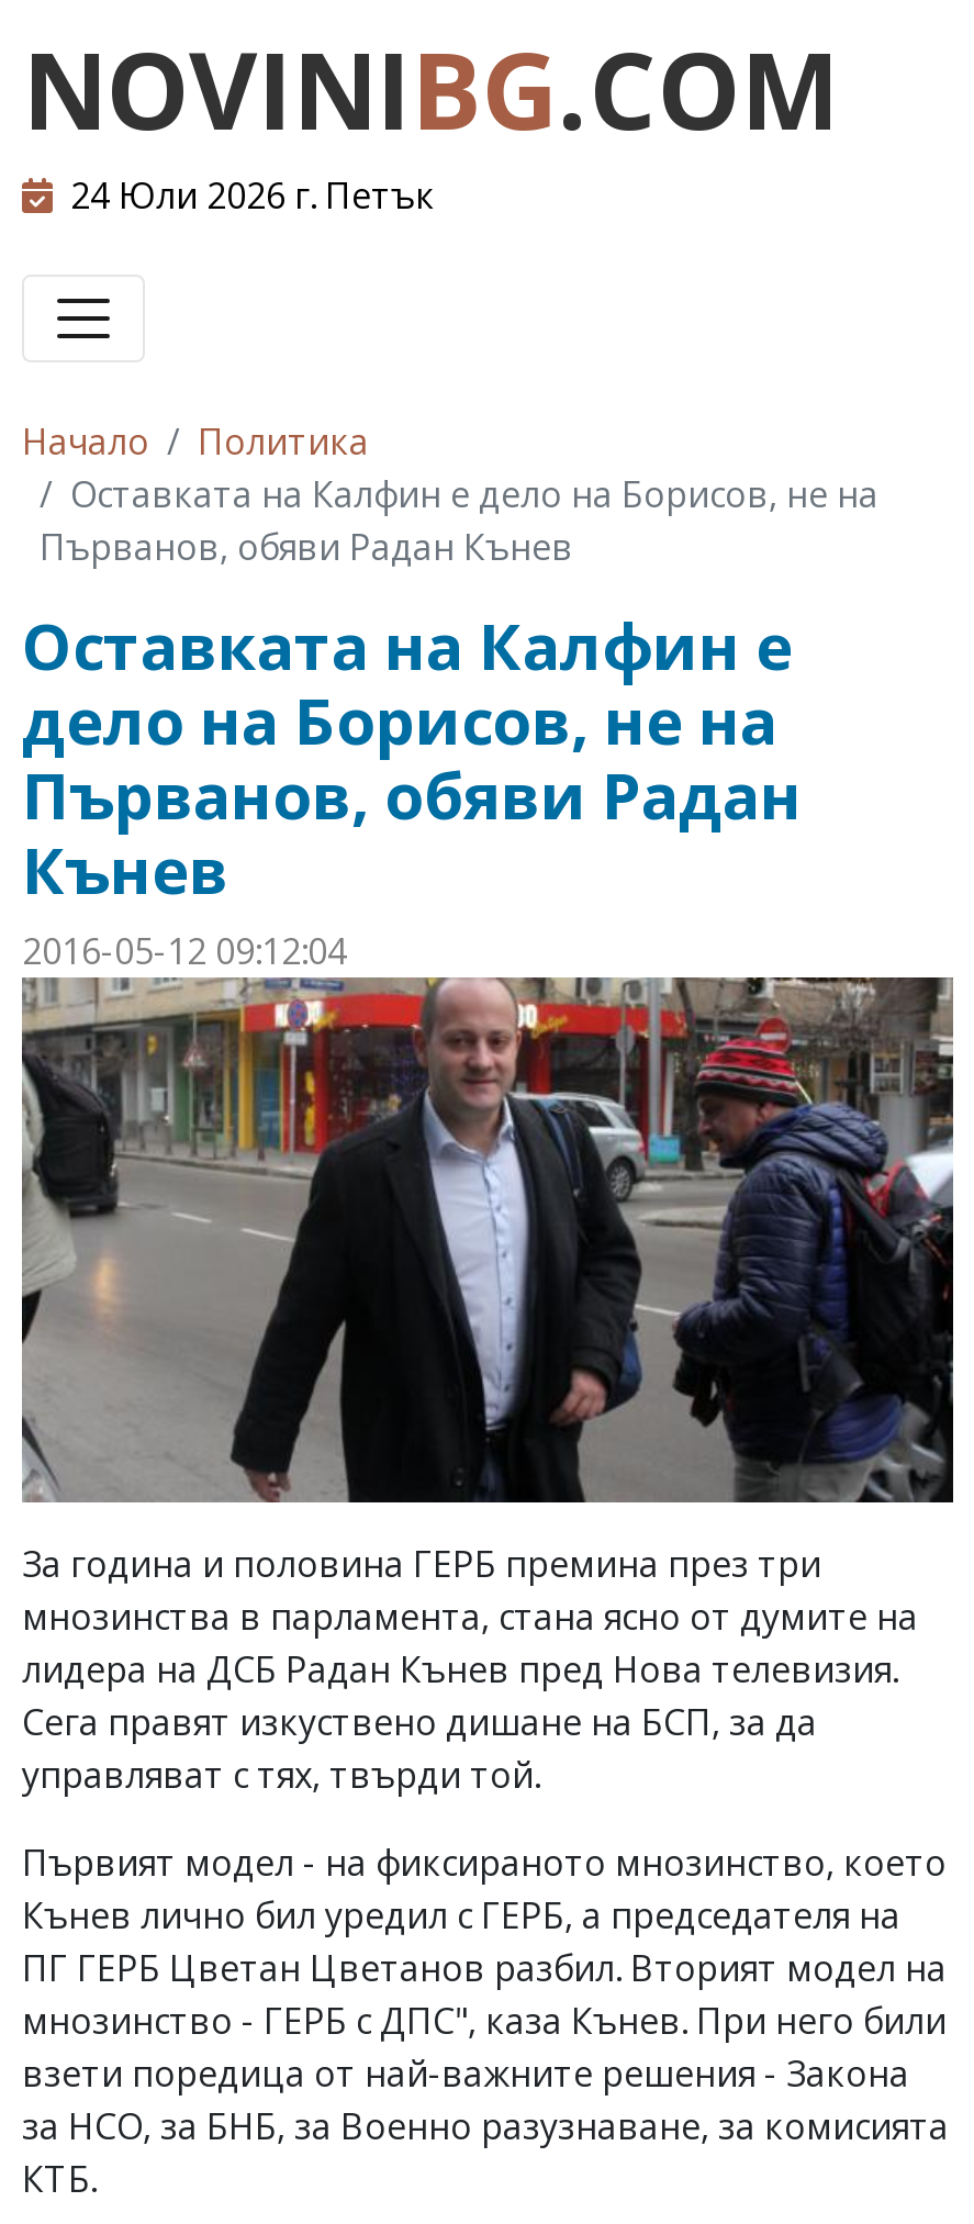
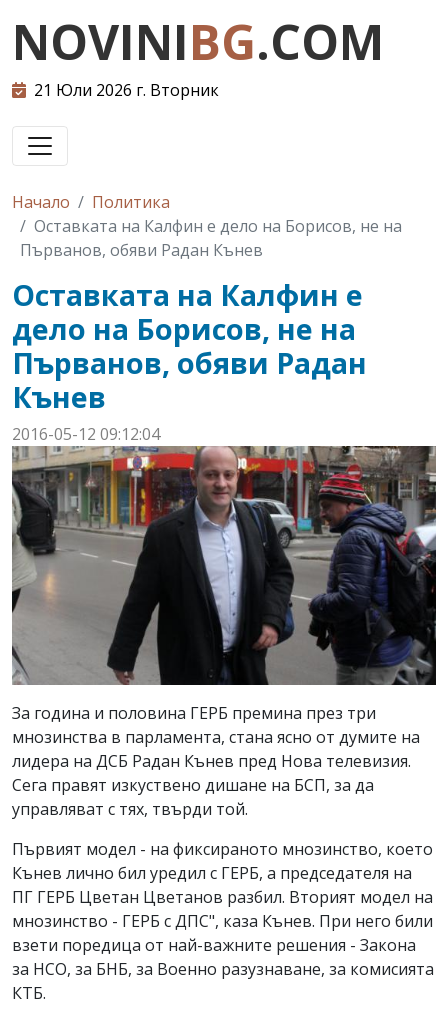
- 24 Юли 2026 г. Петък
+ 21 Юли 2026 г. Вторник
